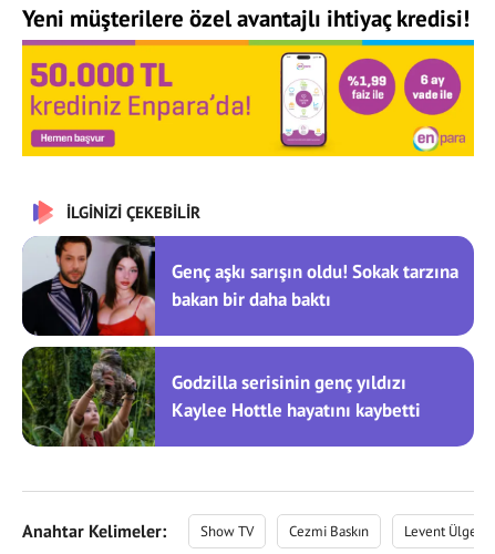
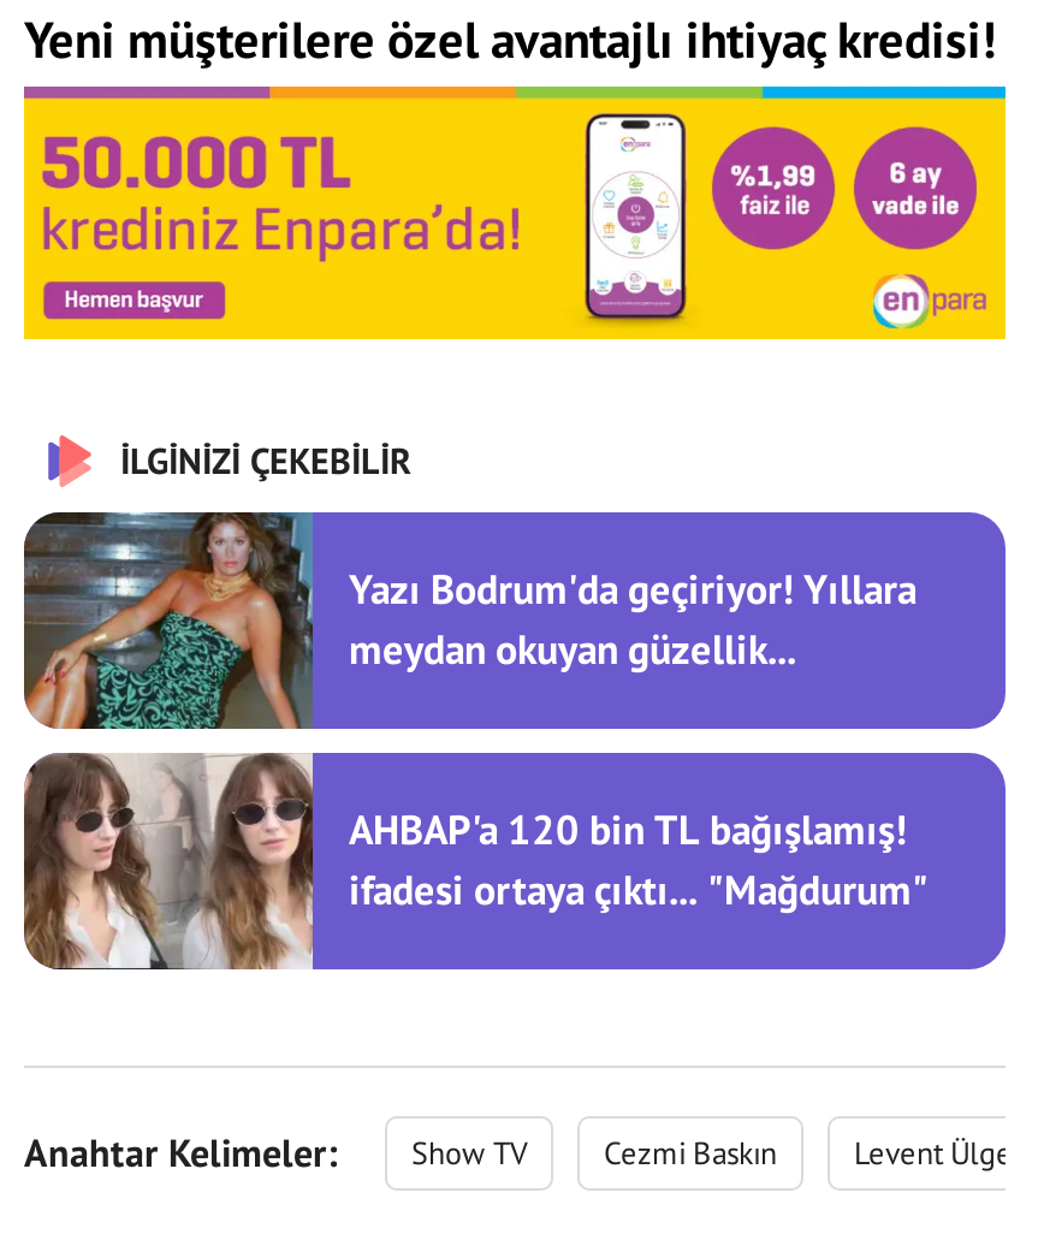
- [image]
- Genç aşkı sarışın oldu! Sokak tarzına
- bakan bir daha baktı
+ [image]
+ Yazı Bodrum'da geçiriyor! Yıllara
+ meydan okuyan güzellik...

- [image]
- Godzilla serisinin genç yıldızı
- Kaylee Hottle hayatını kaybetti
+ [image]
+ AHBAP'a 120 bin TL bağışlamış!
+ ifadesi ortaya çıktı... "Mağdurum"
